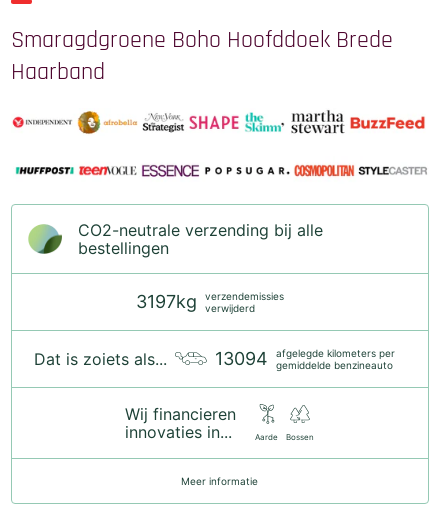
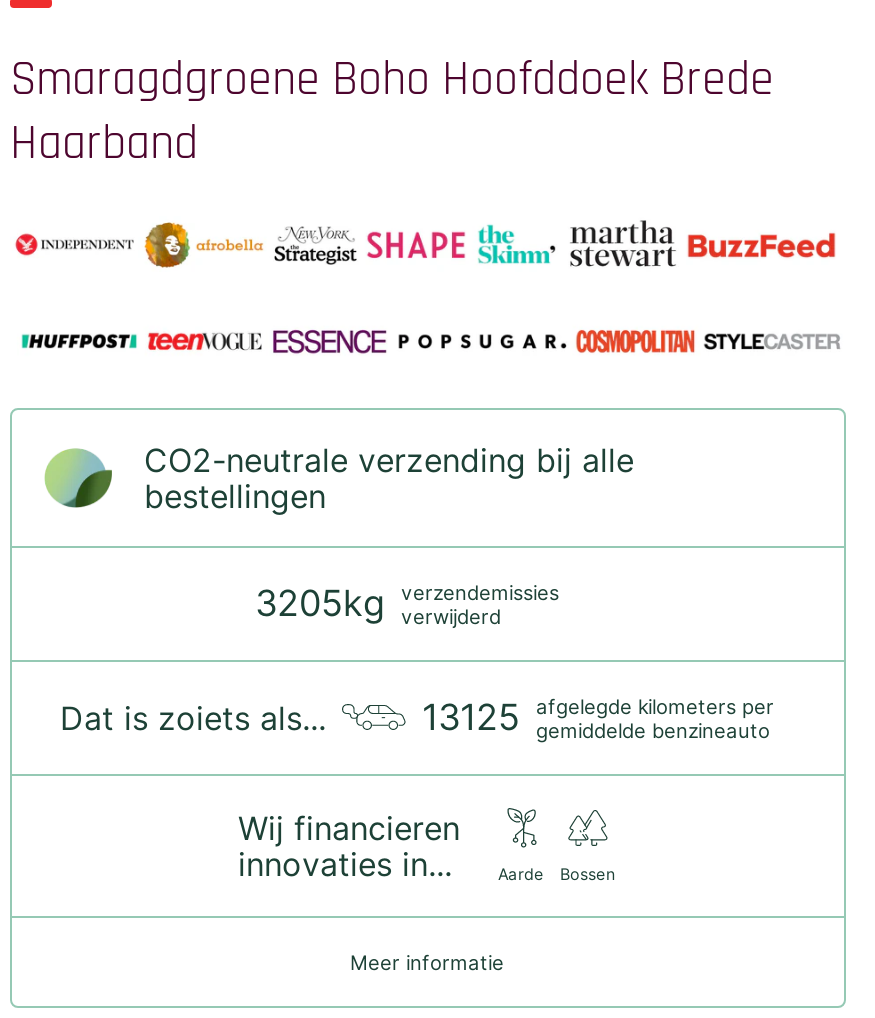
- 3197kg verzendemissies verwijderd
+ 3205kg verzendemissies verwijderd

- 13094 afgelegde kilometers per gemiddelde benzineauto
+ 13125 afgelegde kilometers per gemiddelde benzineauto
